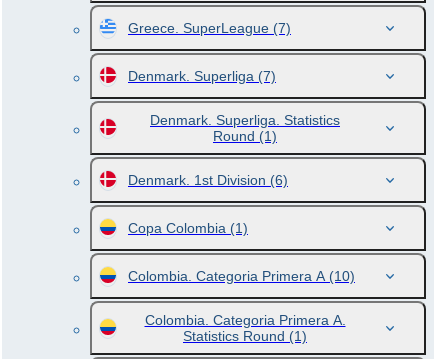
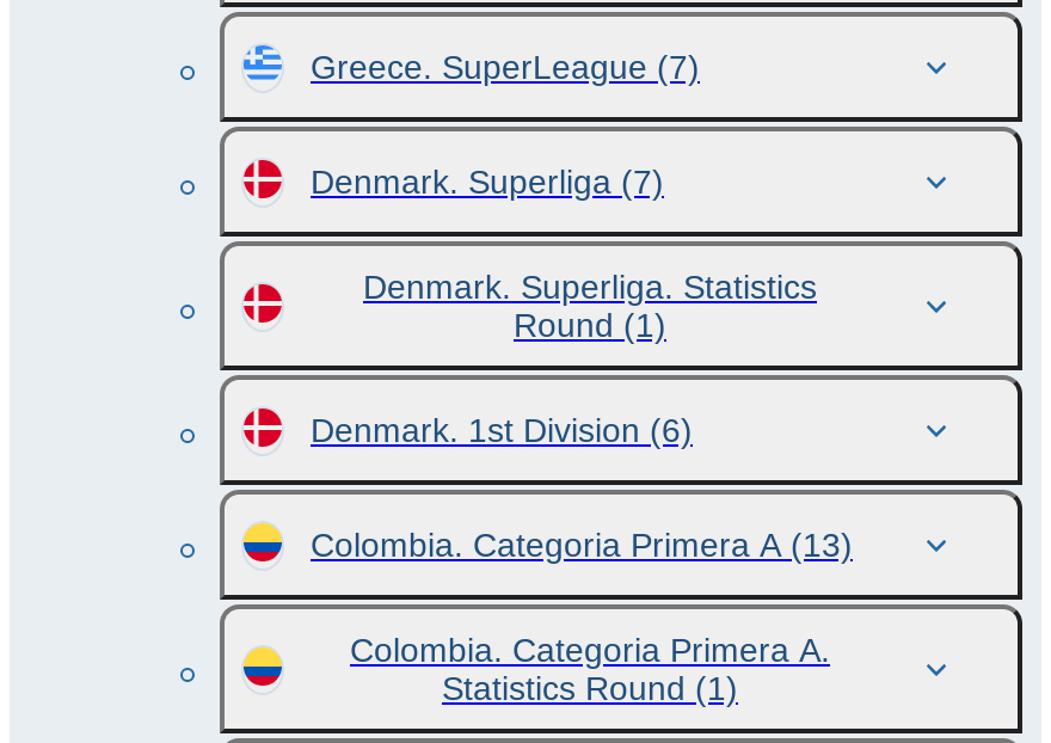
- Copa Colombia (1)
- Colombia. Categoria Primera A (10)
+ Colombia. Categoria Primera A (13)
